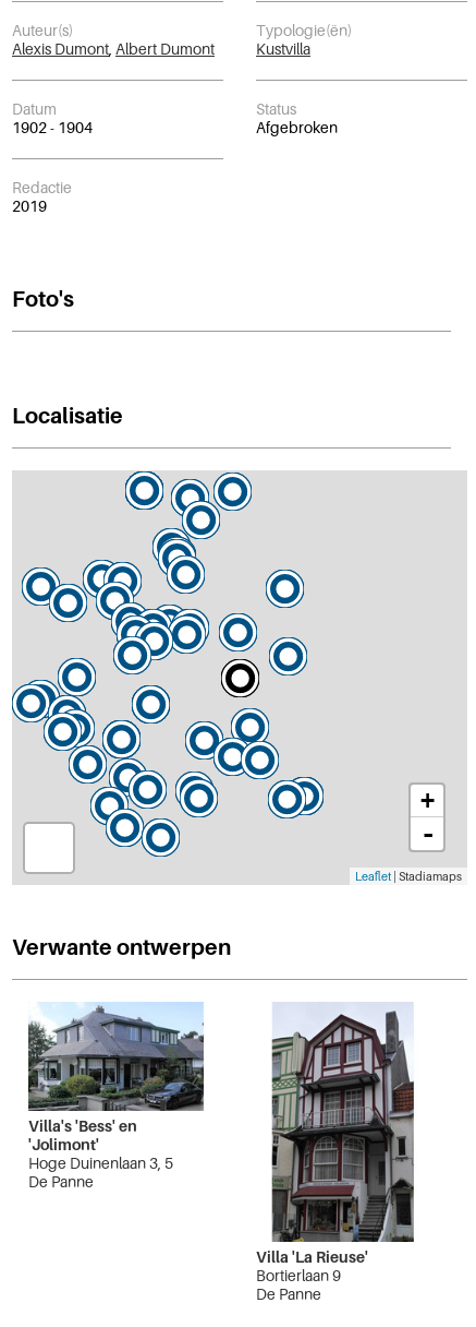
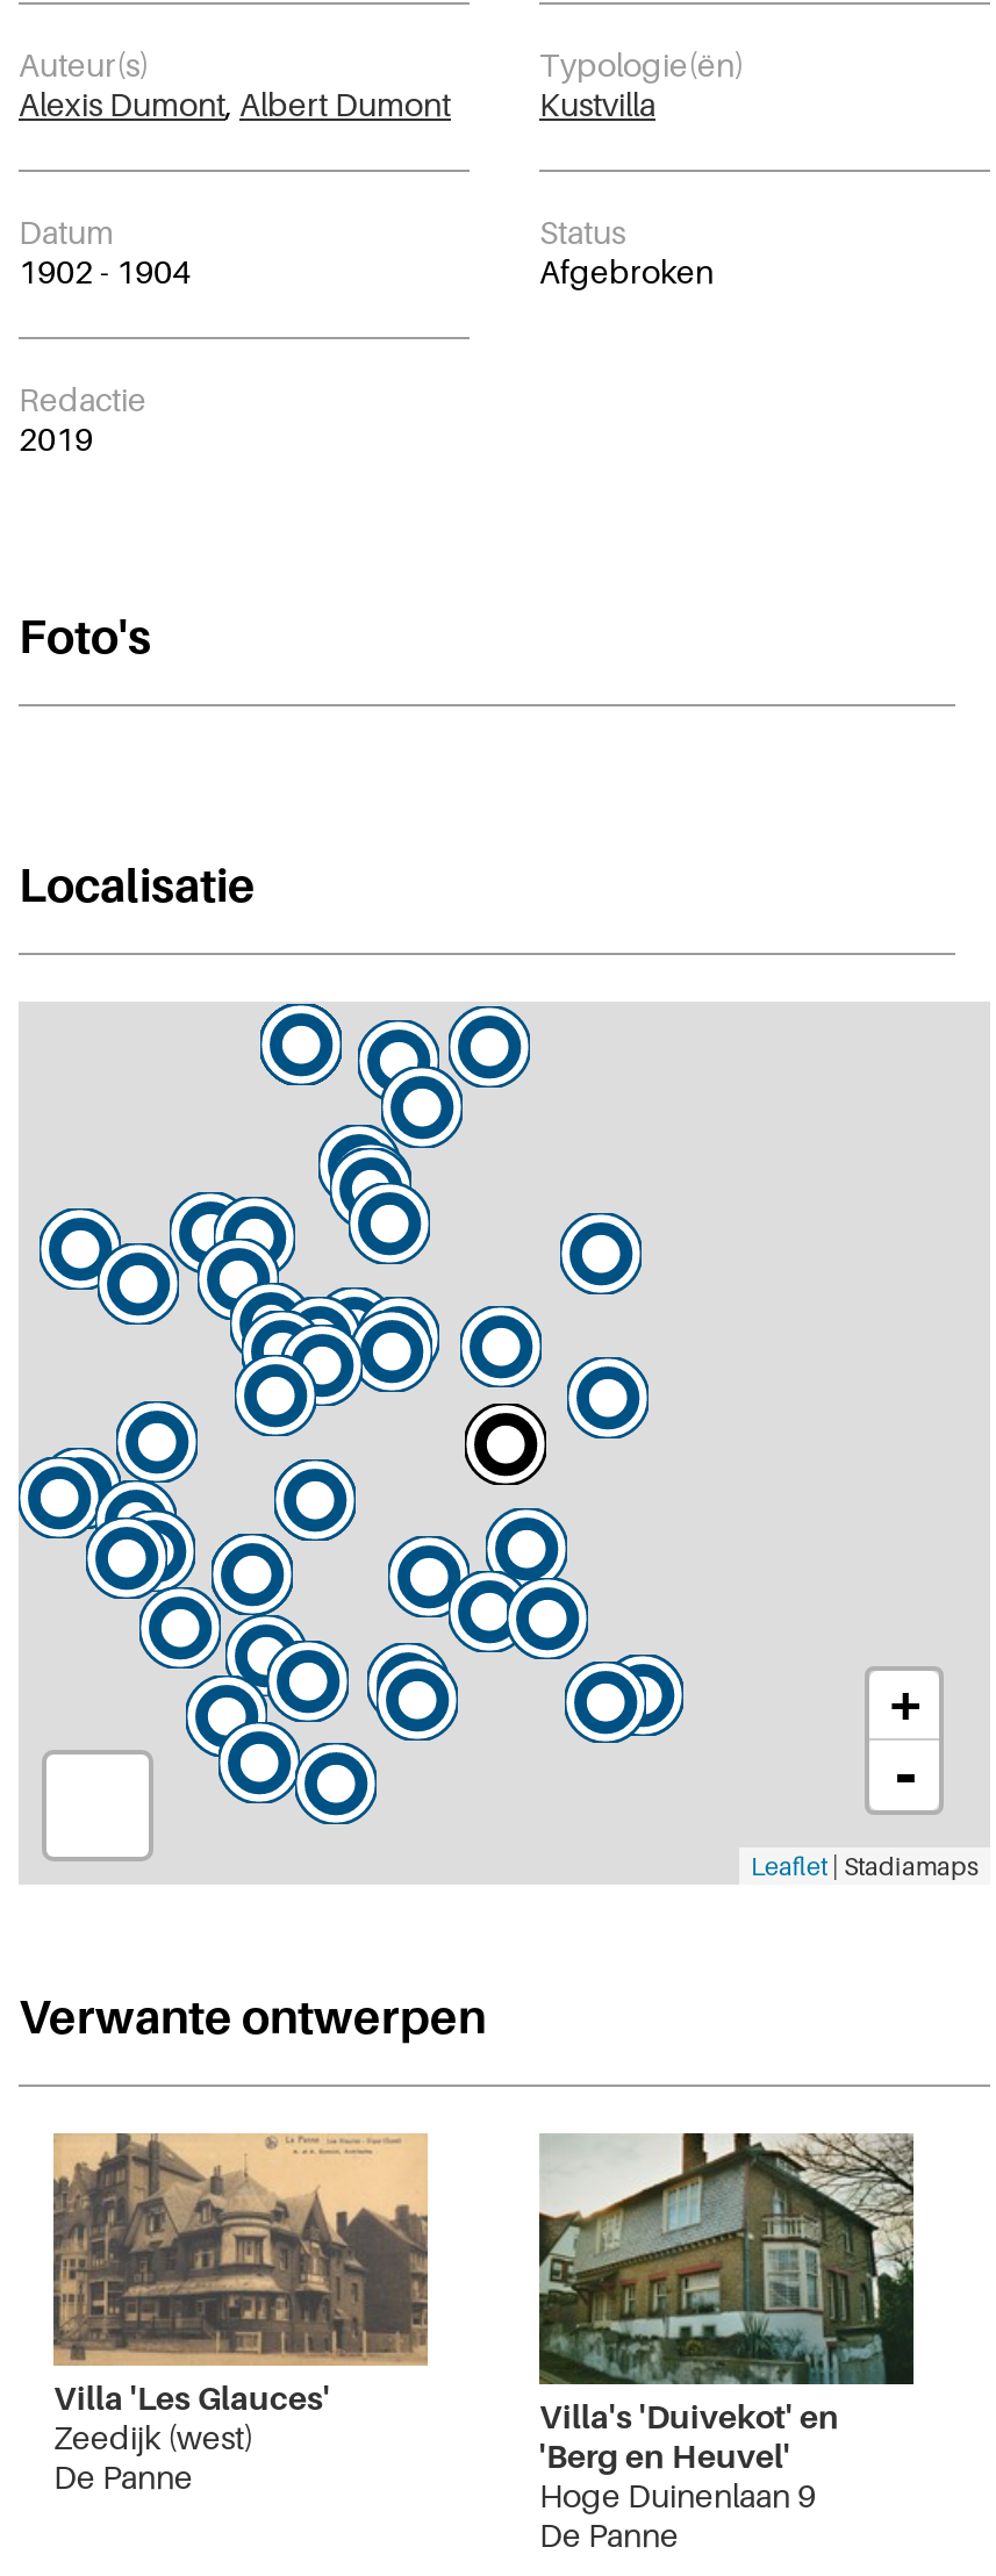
- [image]
- Villa's 'Bess' en
- 'Jolimont'
- Hoge Duinenlaan 3, 5
+ [image]
+ Villa 'Les Glauces'
+ Zeedijk (west)

- [image]
- Villa 'La Rieuse'
- Bortierlaan 9
+ [image]
+ Villa's 'Duivekot' en
+ 'Berg en Heuvel'
+ Hoge Duinenlaan 9
